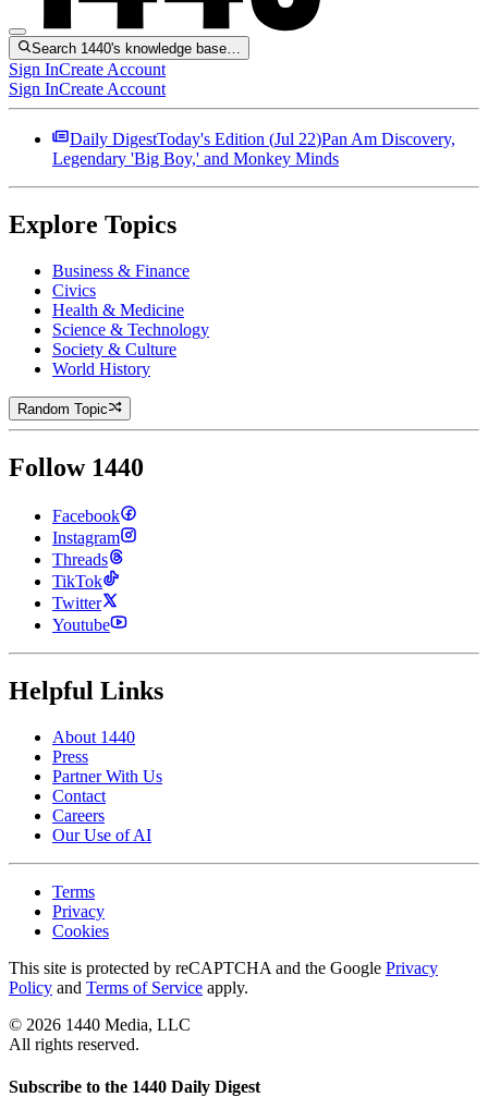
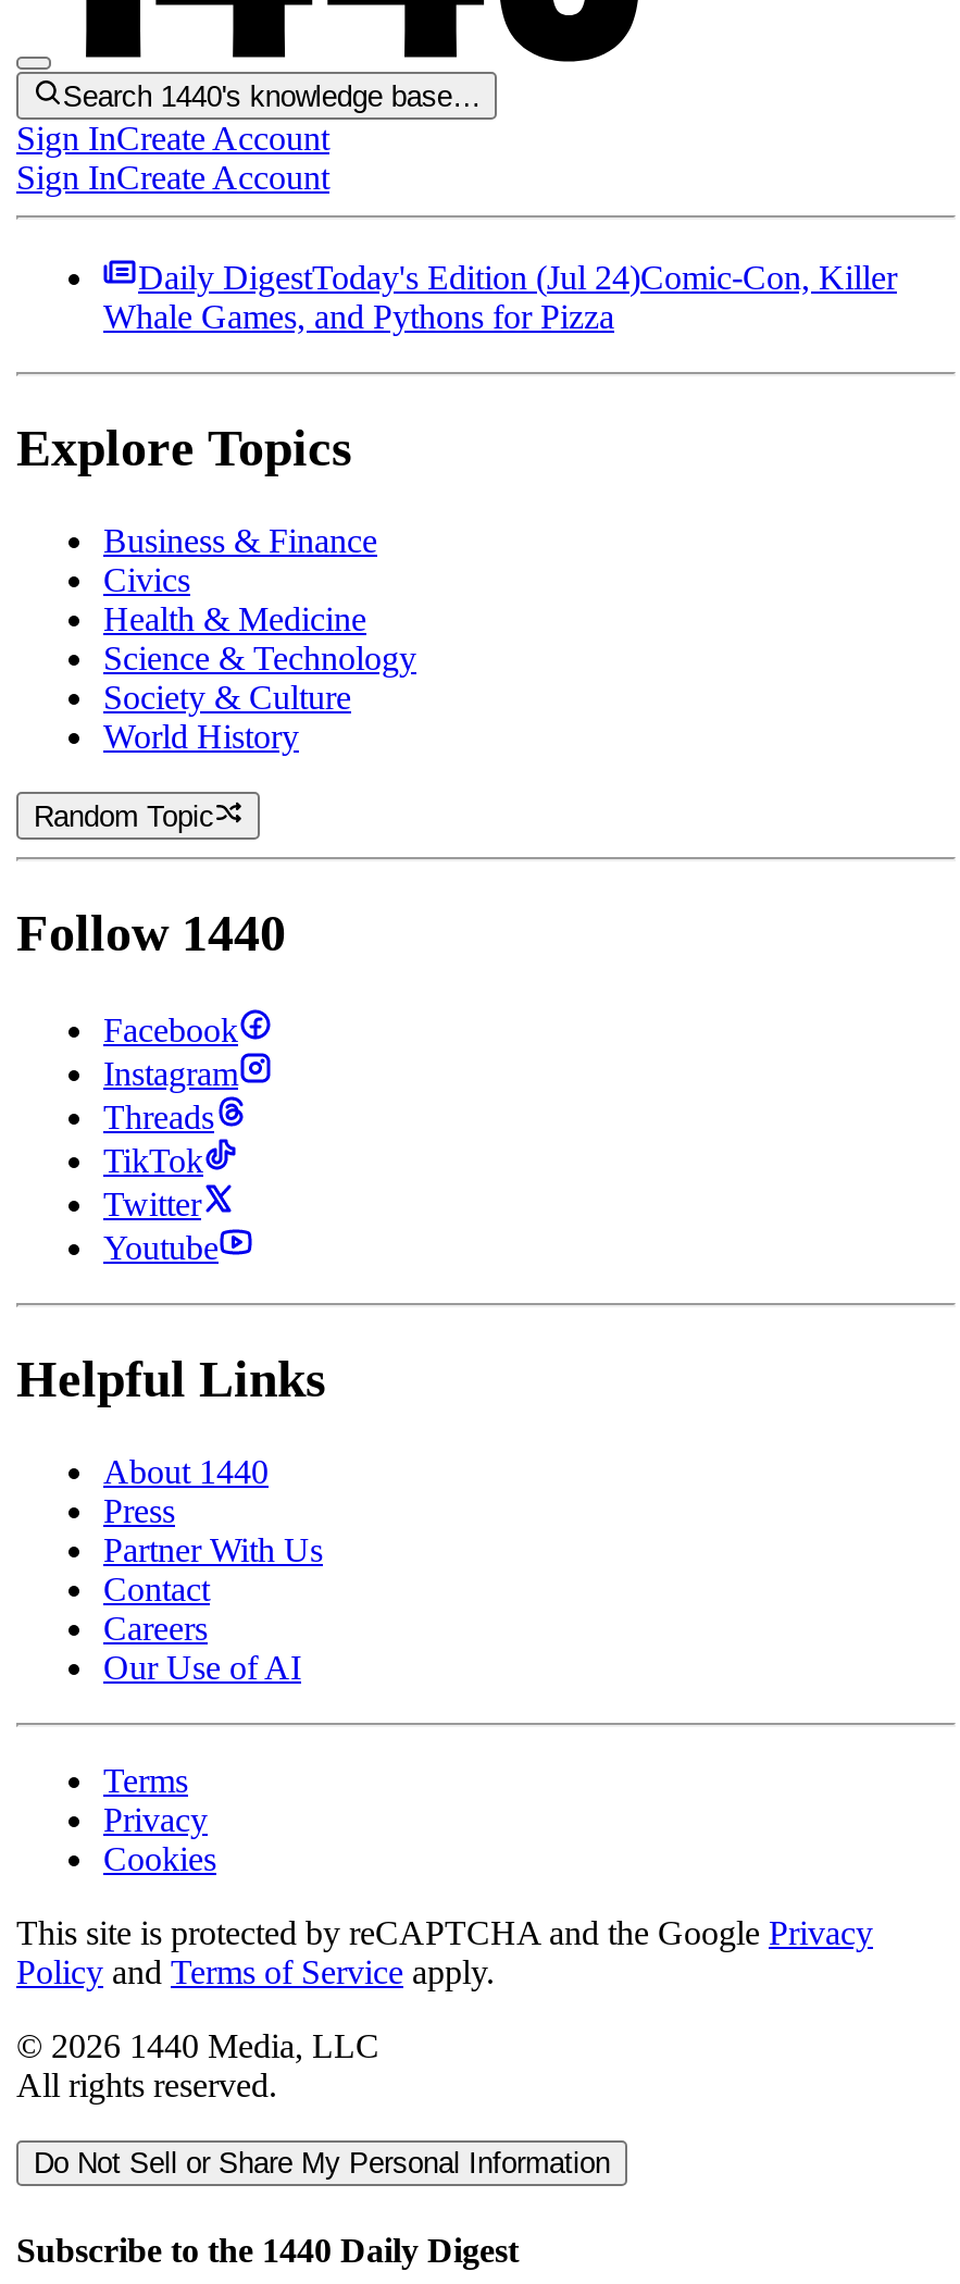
- Daily DigestToday's Edition (Jul 22)Pan Am Discovery,
- Legendary 'Big Boy,' and Monkey Minds
+ Daily DigestToday's Edition (Jul 24)Comic-Con, Killer
+ Whale Games, and Pythons for Pizza

+ Do Not Sell or Share My Personal Information
